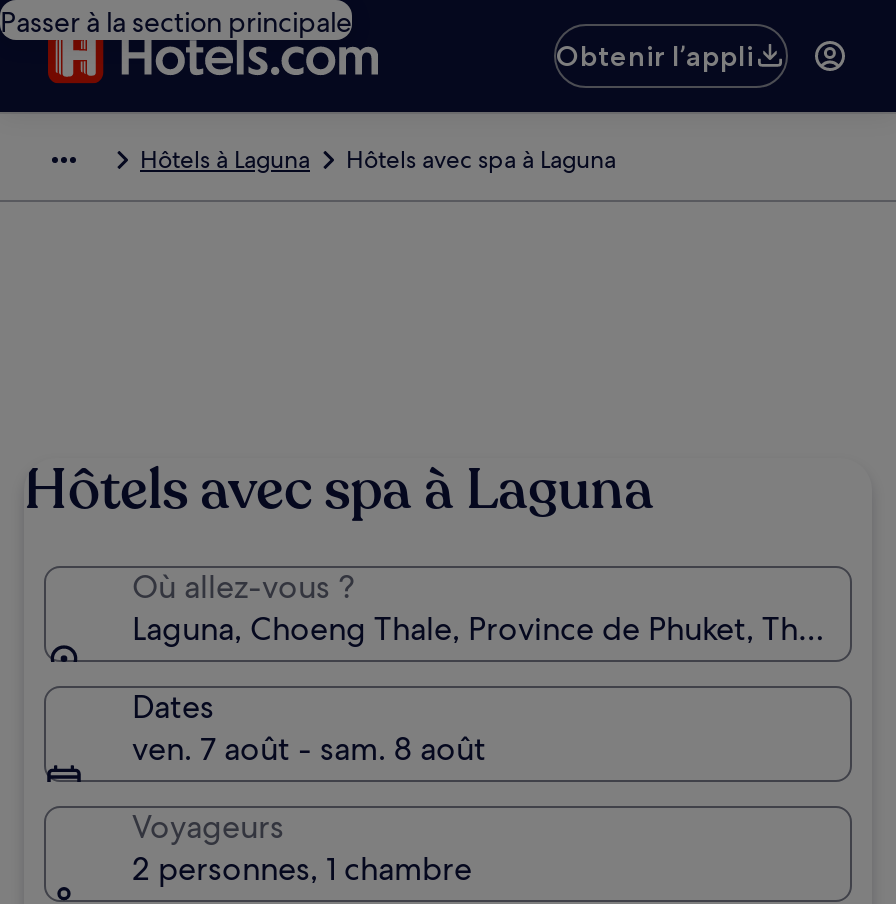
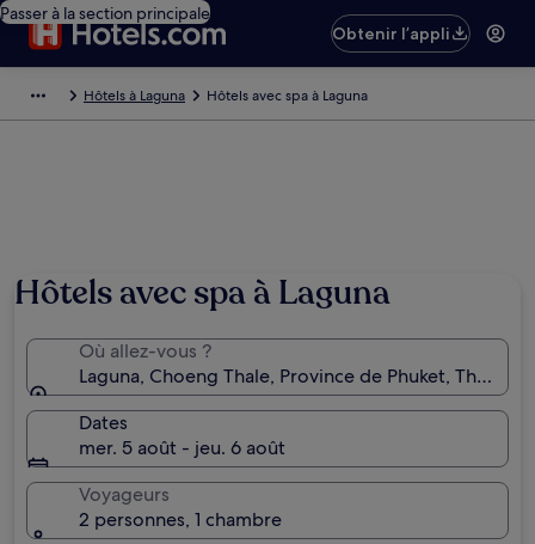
- ven. 7 août - sam. 8 août
+ mer. 5 août - jeu. 6 août
